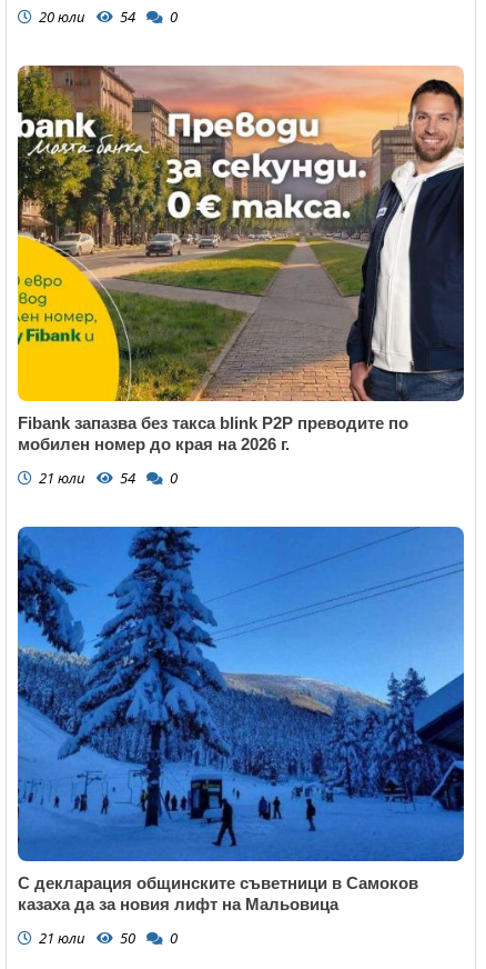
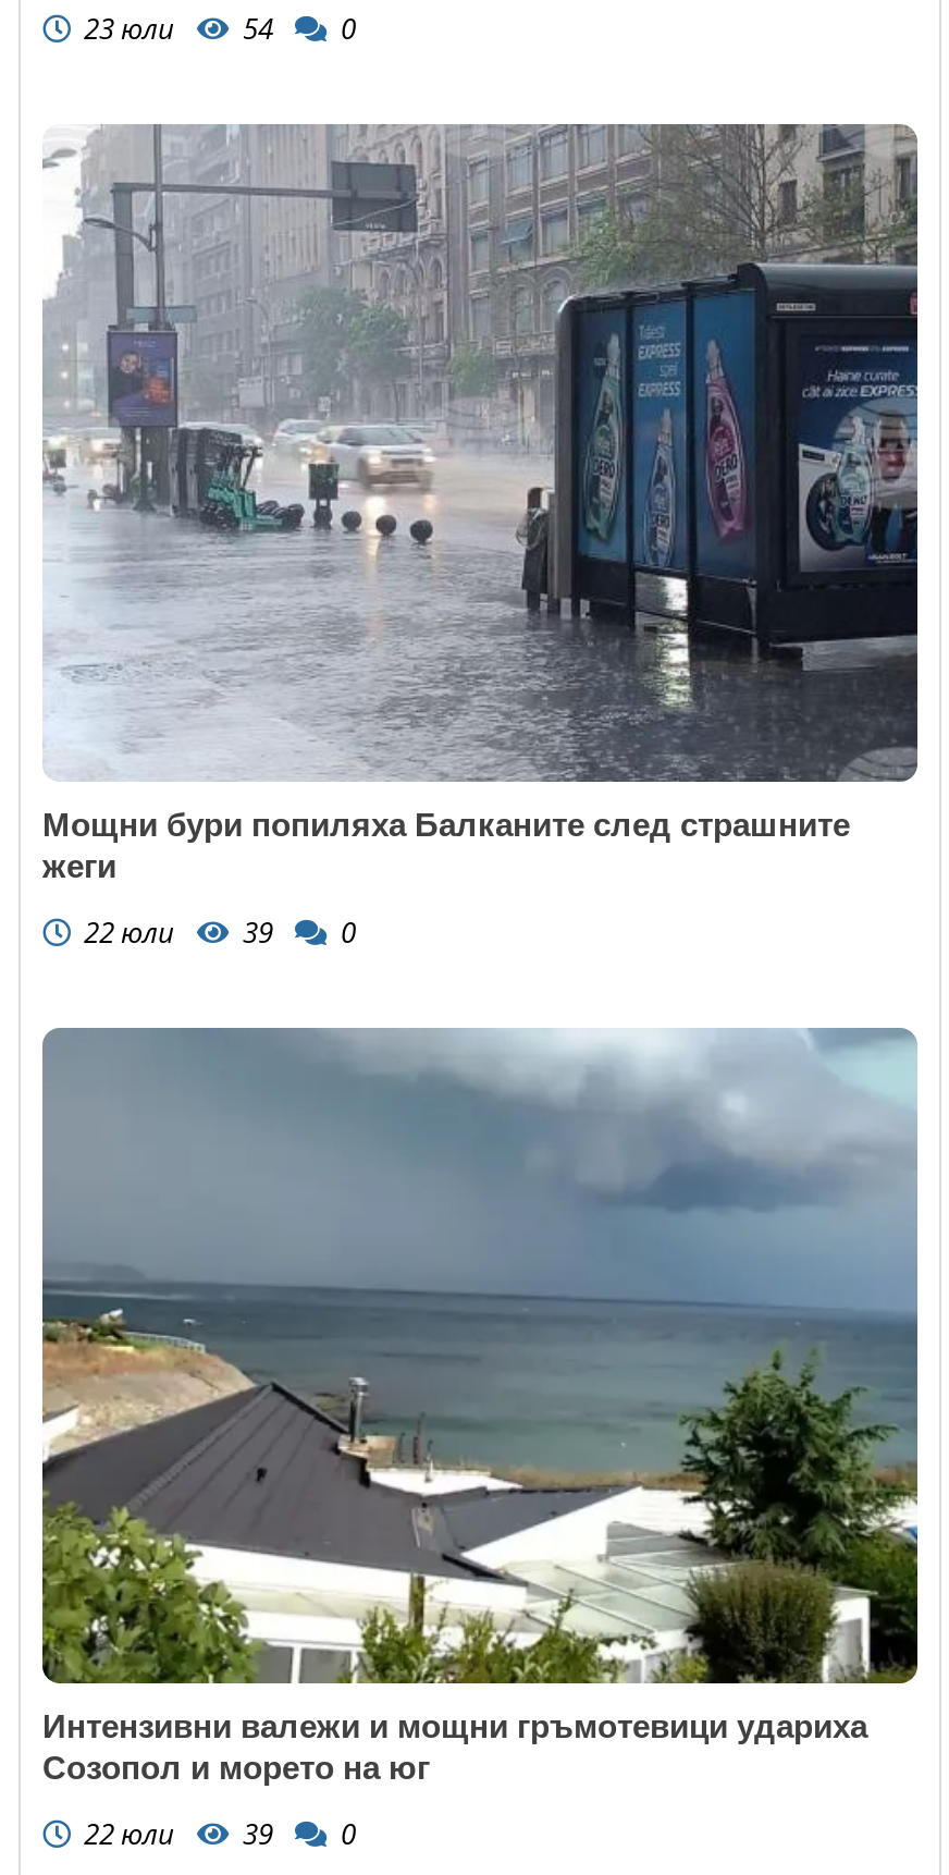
- 20 юли 54 0
+ 23 юли 54 0

- [image]
- Fibank запазва без такса blink P2P преводите по
- мобилен номер до края на 2026 г.
+ [image]
+ Мощни бури попиляха Балканите след страшните
+ жеги

- 21 юли
- 54
+ 22 юли
+ 39

- [image]
- С декларация общинските съветници в Самоков
- казаха да за новия лифт на Мальовица
+ [image]
+ Интензивни валежи и мощни гръмотевици удариха
+ Созопол и морето на юг

- 21 юли
- 50
+ 22 юли
+ 39
